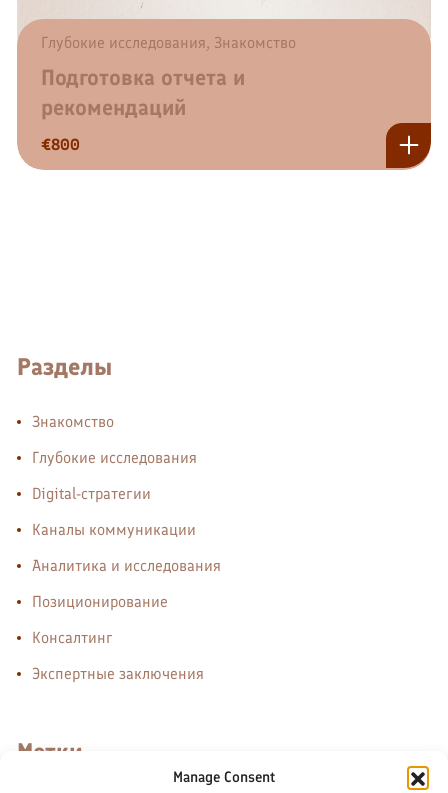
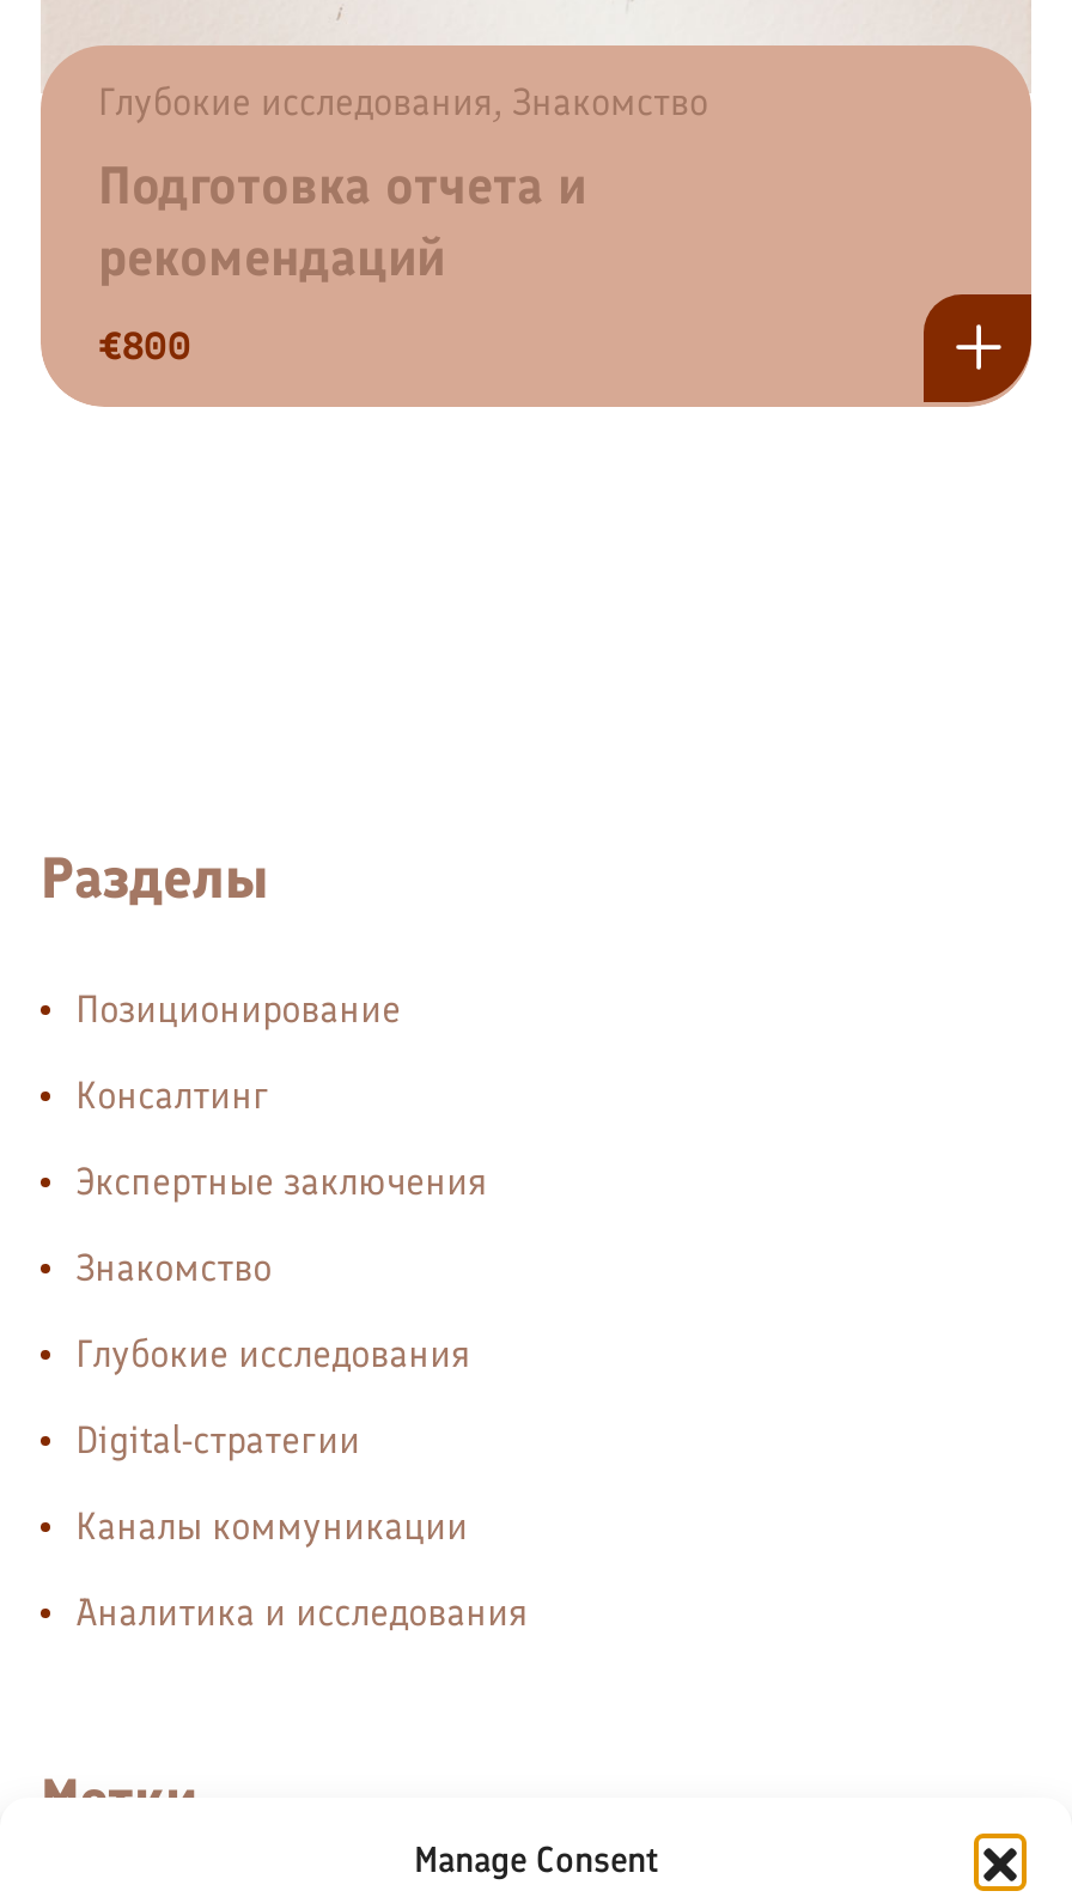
moved down: Знакомство | Глубокие исследования | Каналы коммуникации | Аналитика и исследования

moved up: Позиционирование | Консалтинг | Экспертные заключения
